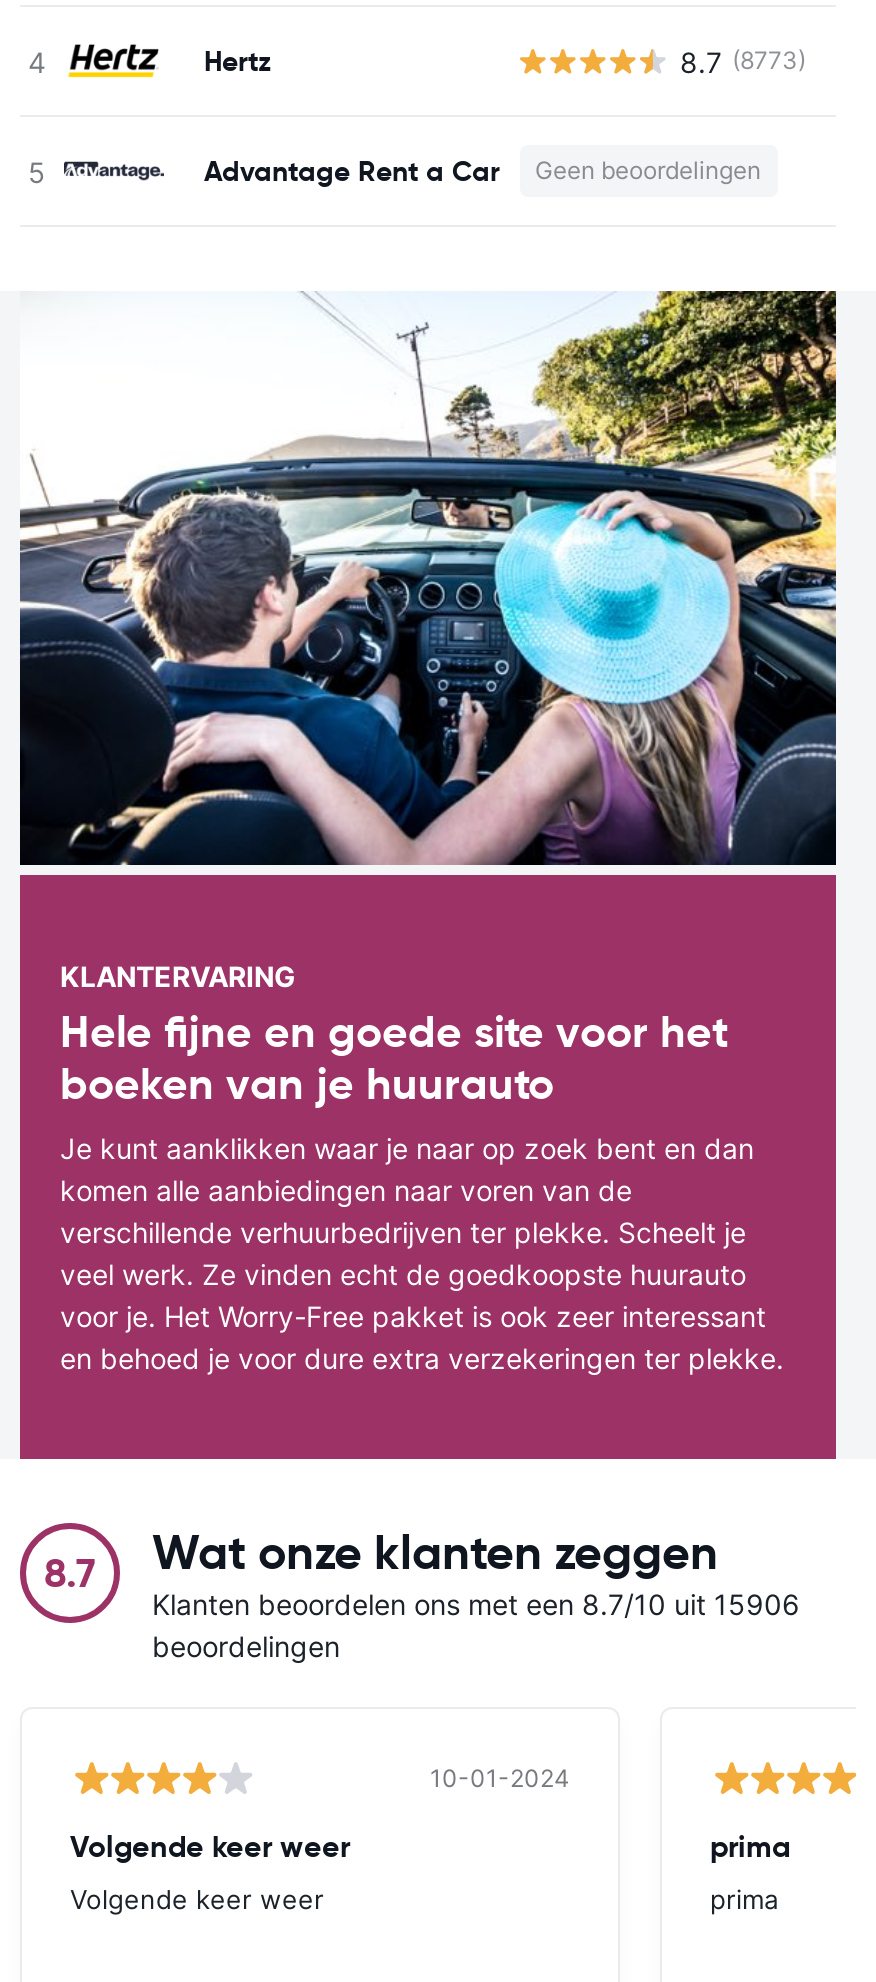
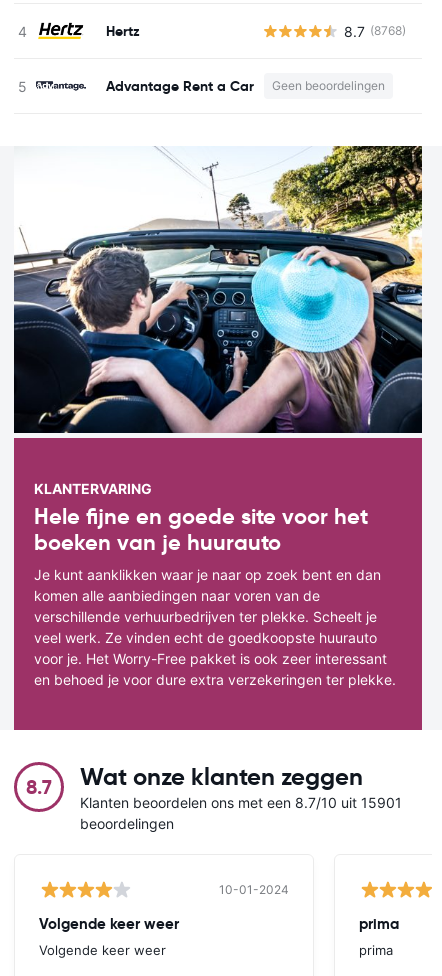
- 8.7 (8773)
+ 8.7 (8768)

- Klanten beoordelen ons met een 8.7/10 uit 15906
+ Klanten beoordelen ons met een 8.7/10 uit 15901
